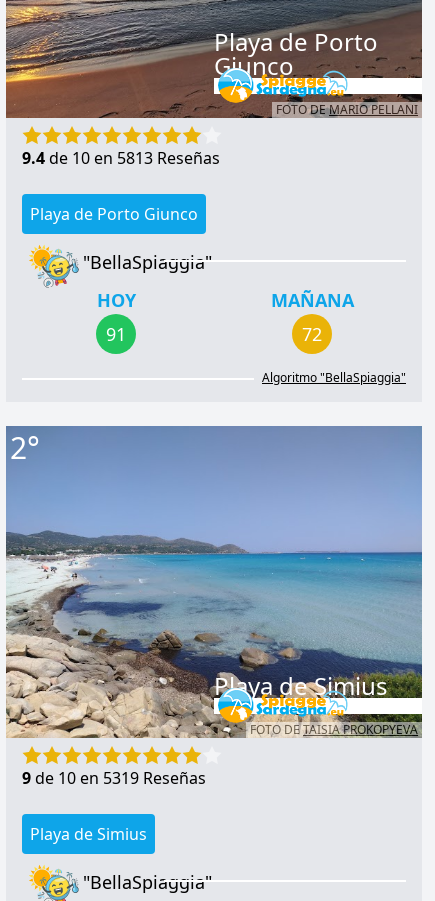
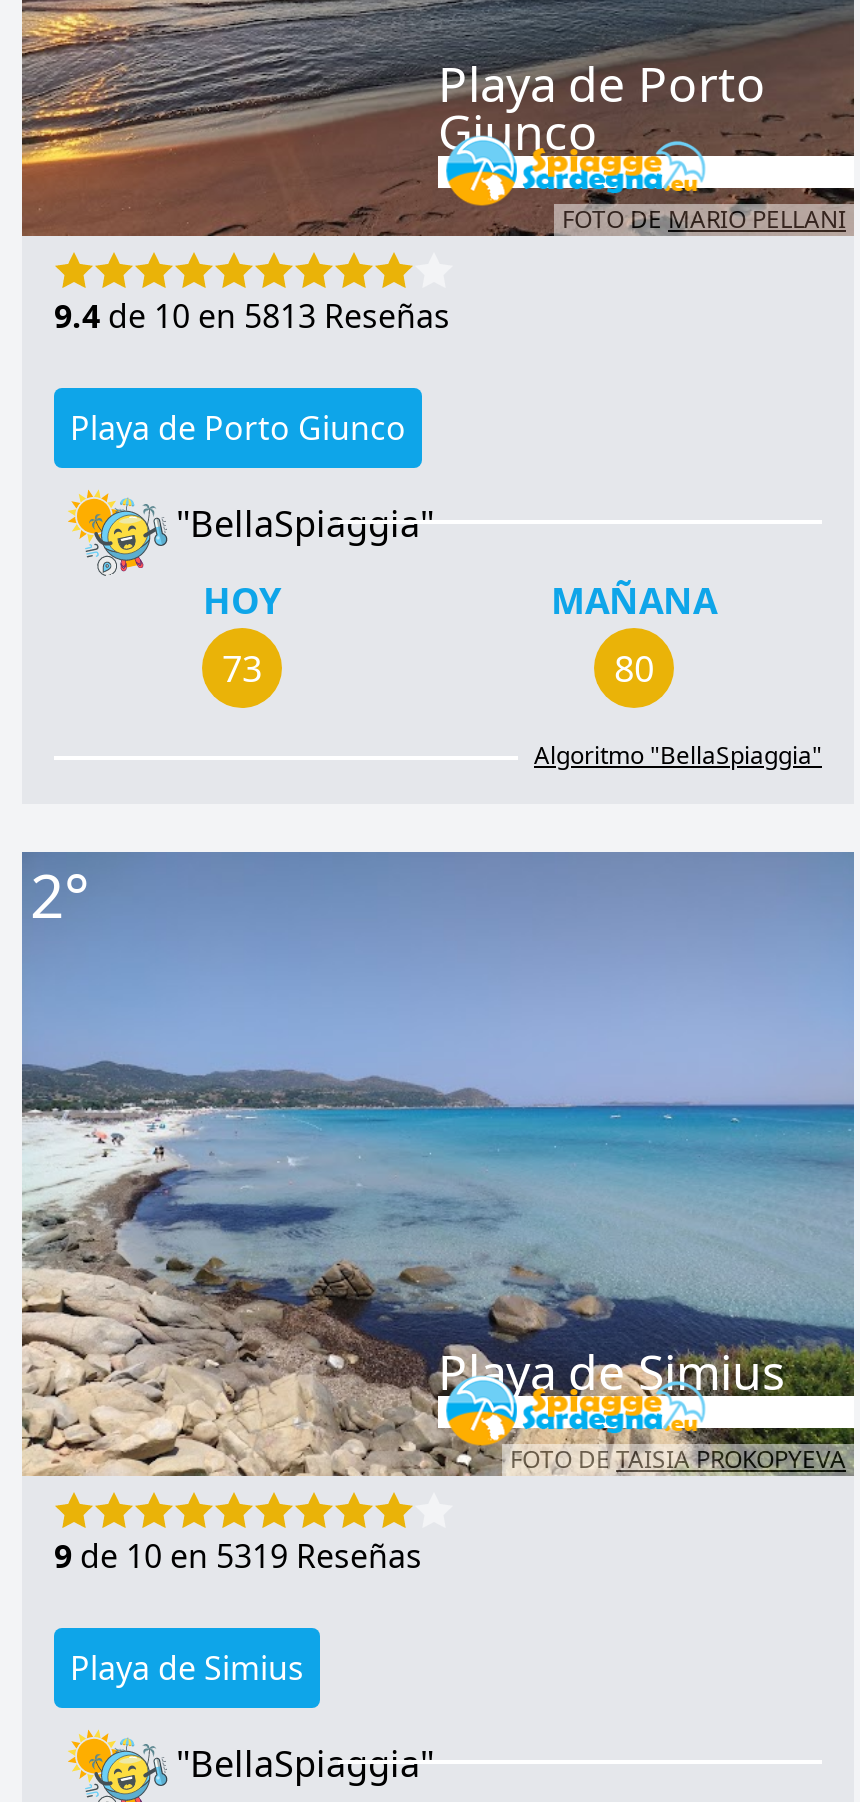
- 91
+ 73

- 72
+ 80
